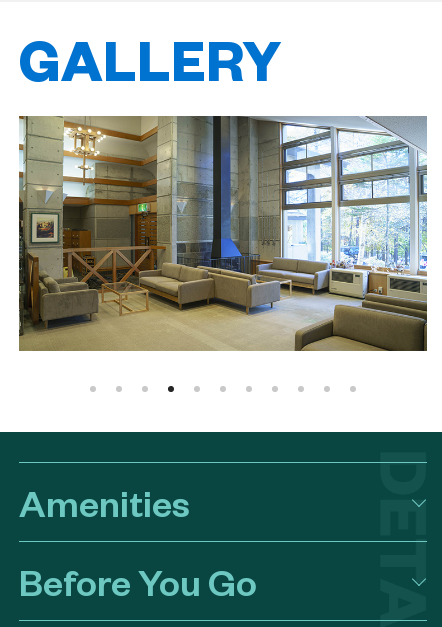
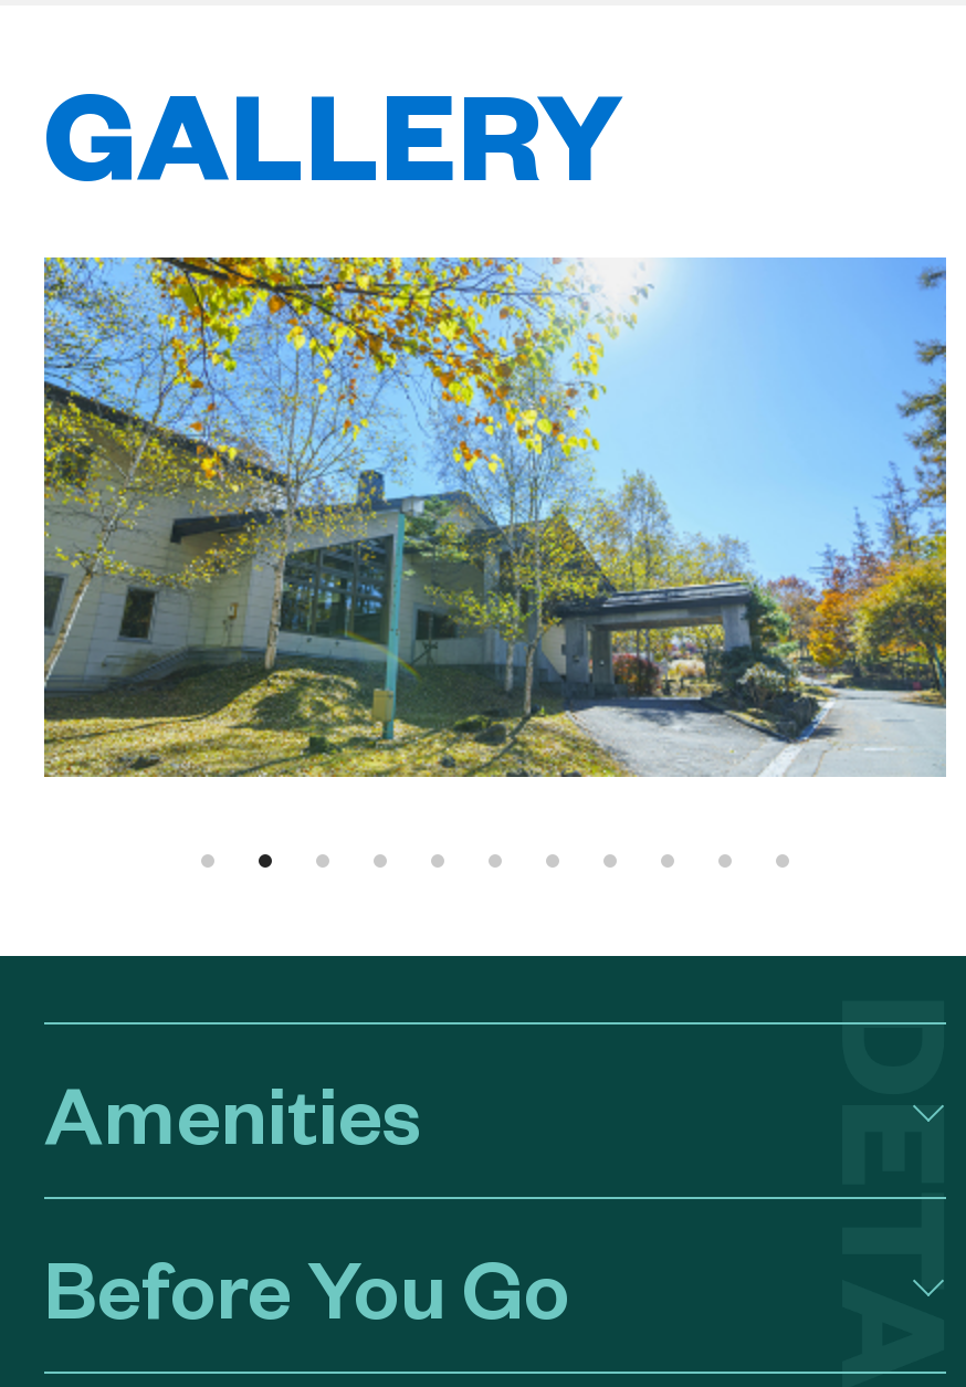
- [image]
+ [image]
